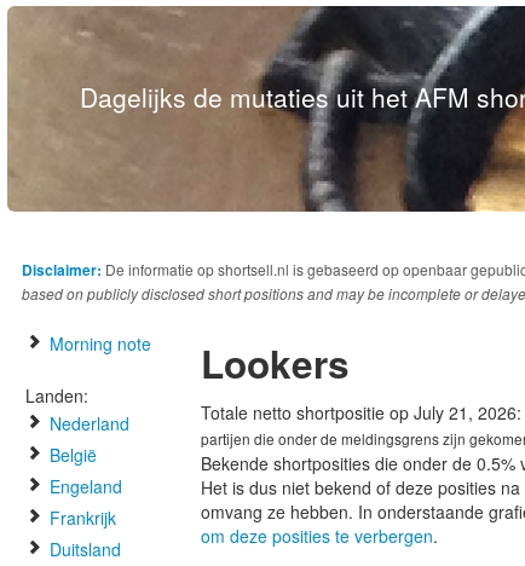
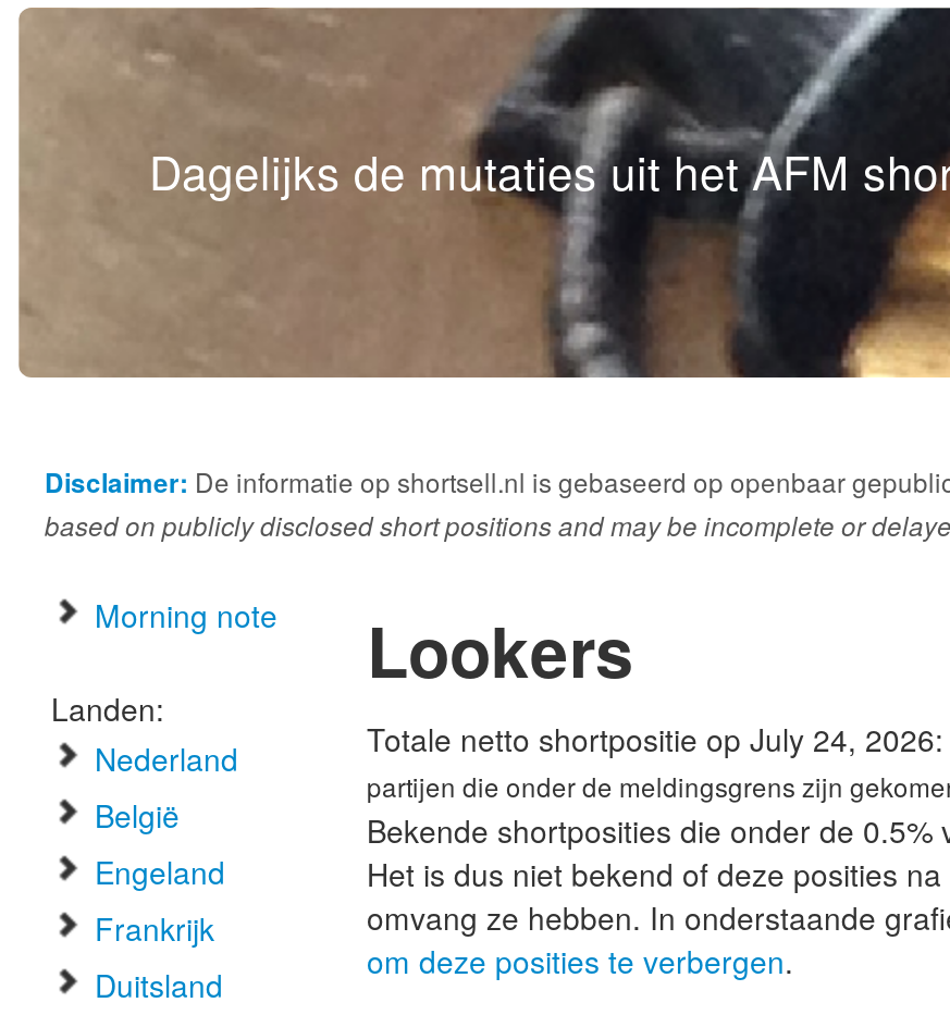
- Totale netto shortpositie op July 21, 2026:
+ Totale netto shortpositie op July 24, 2026:
